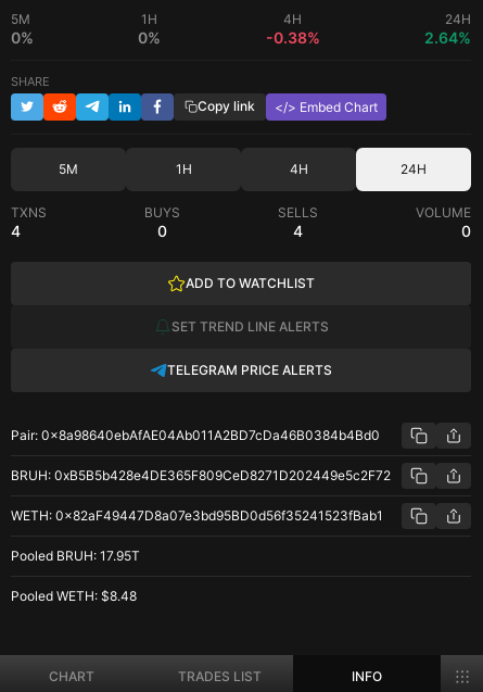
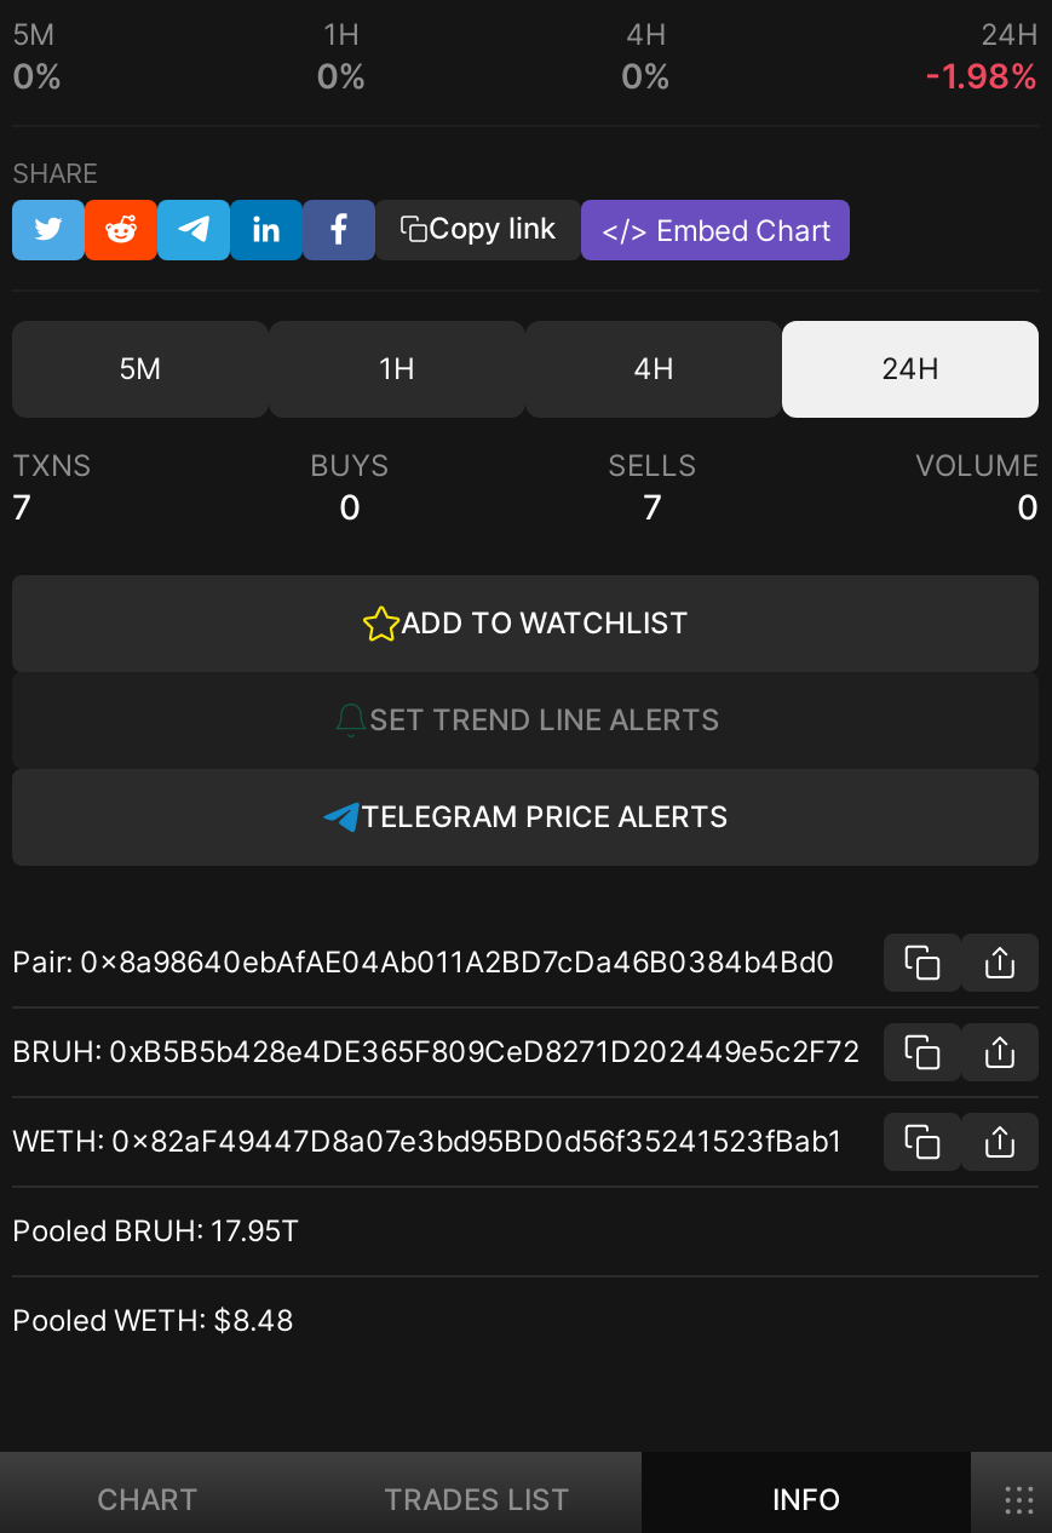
- -0.38%
+ 0%

- 2.64%
+ -1.98%

- 4
+ 7

- 4
+ 7
